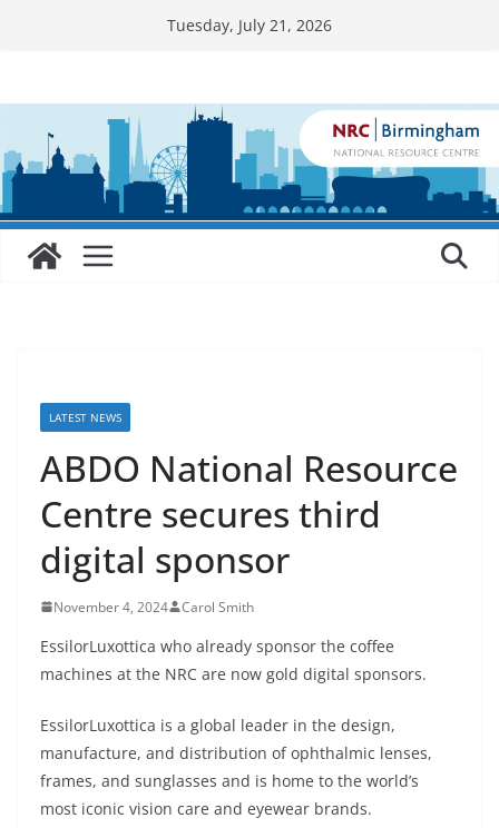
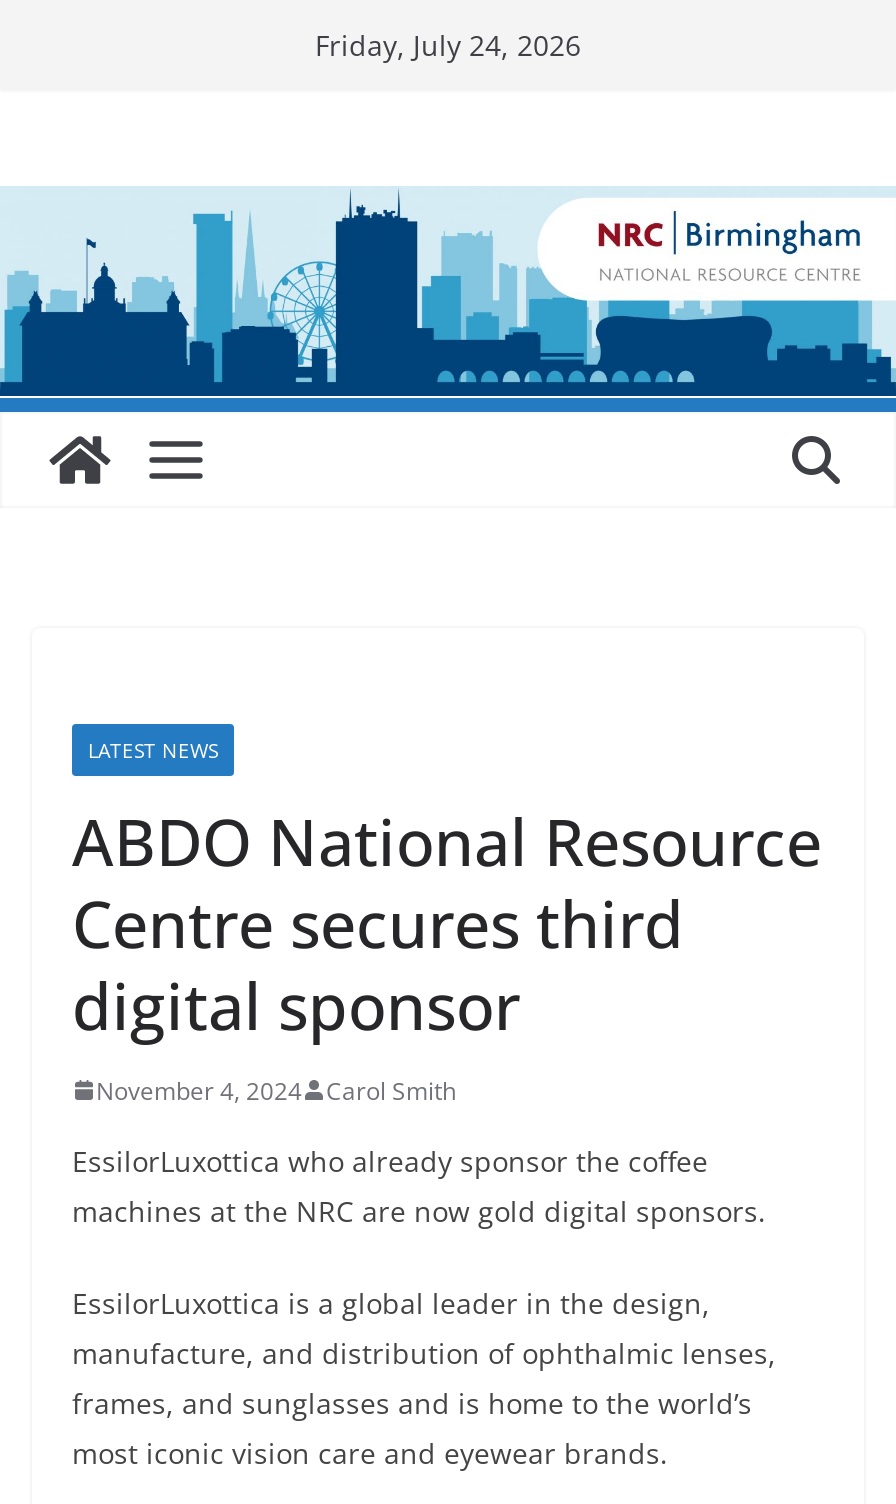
- Tuesday, July 21, 2026
+ Friday, July 24, 2026
